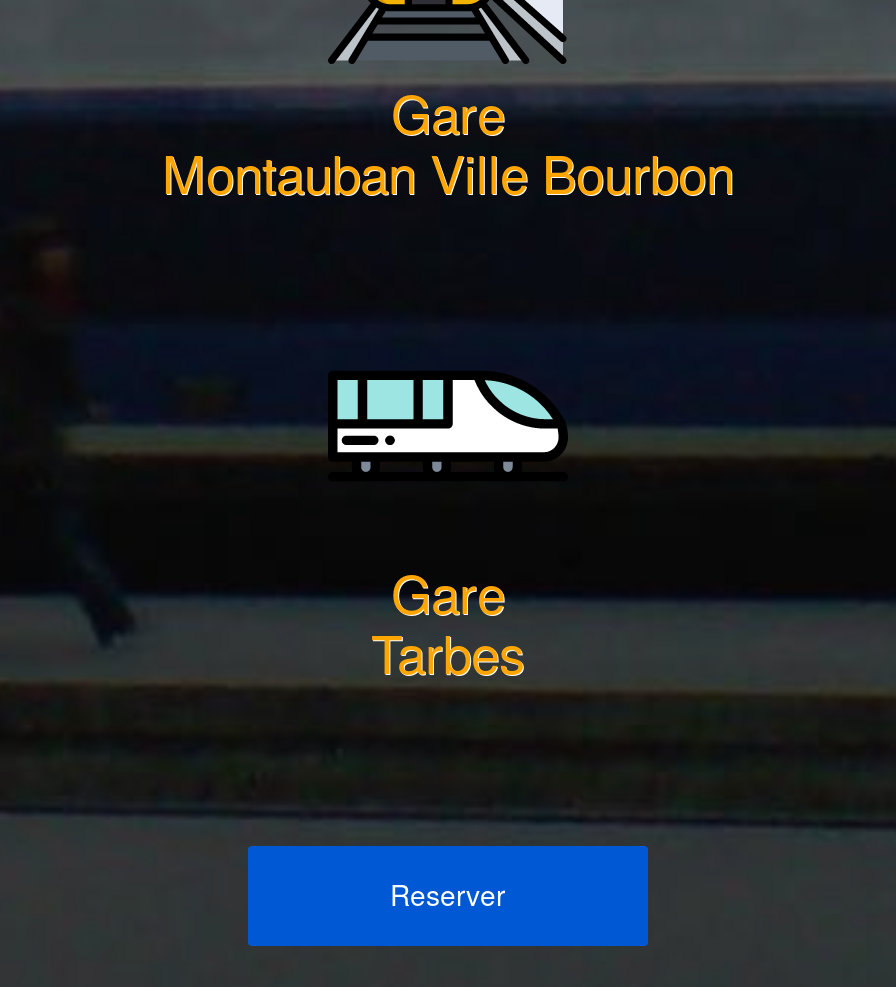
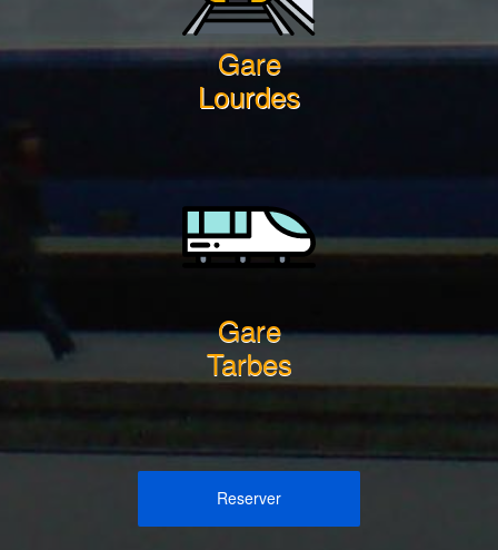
- Montauban Ville Bourbon
+ Lourdes
